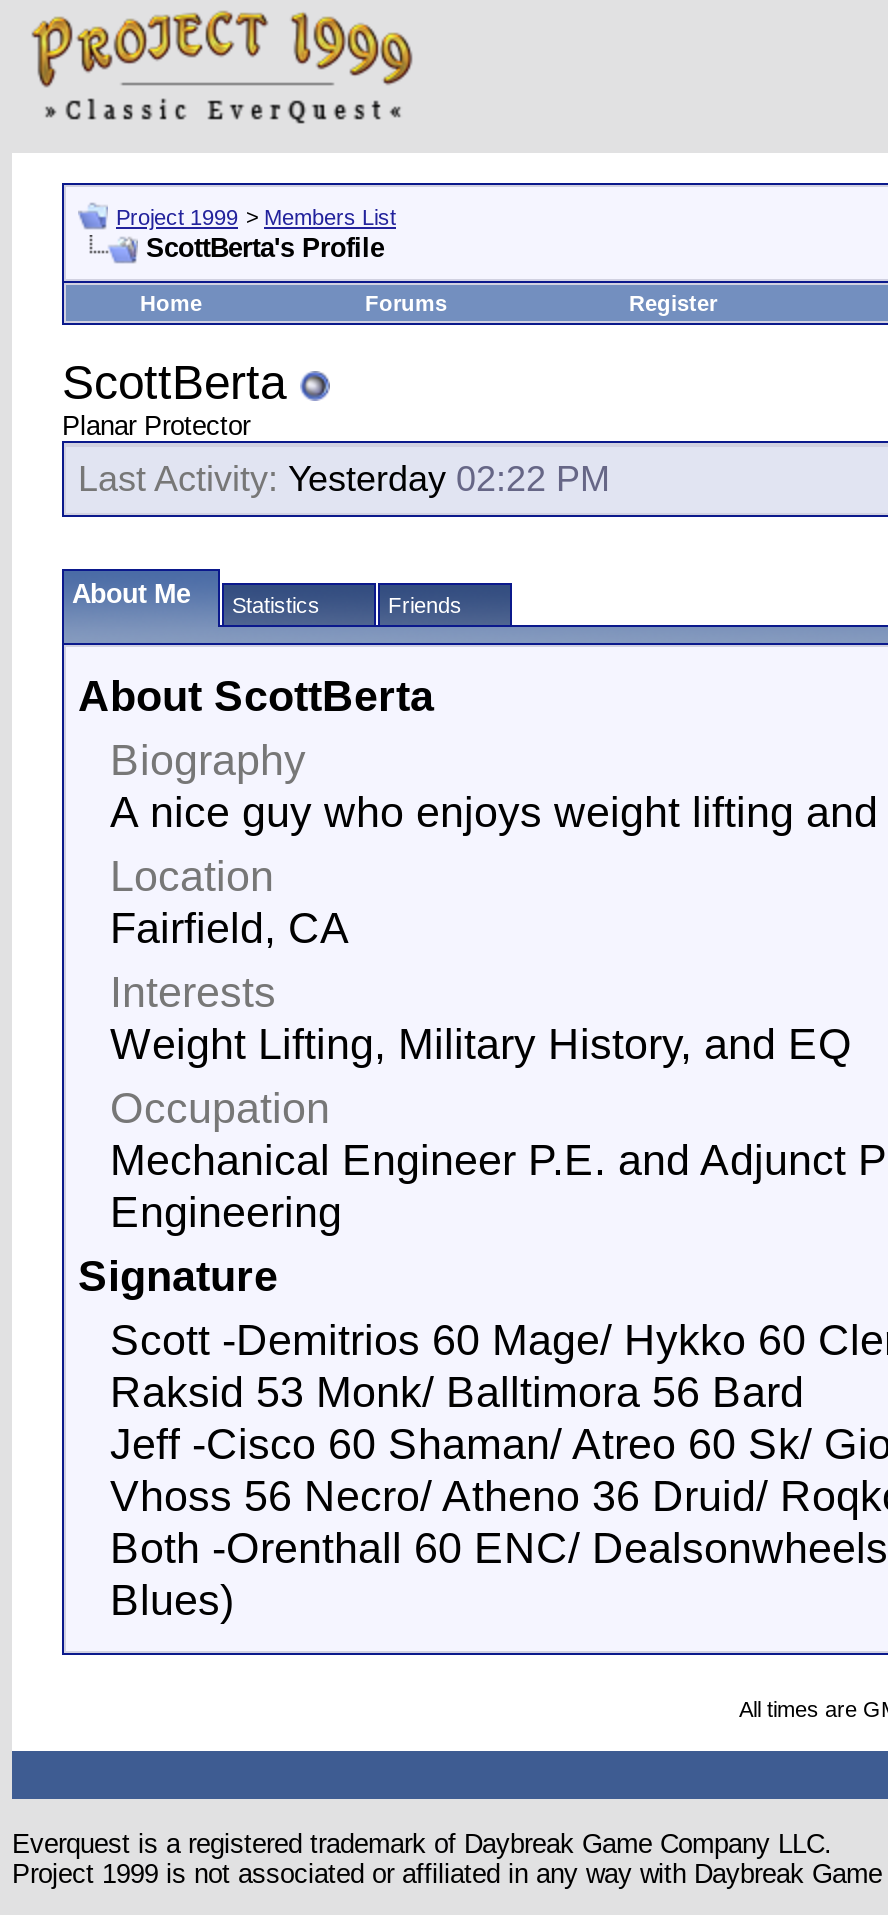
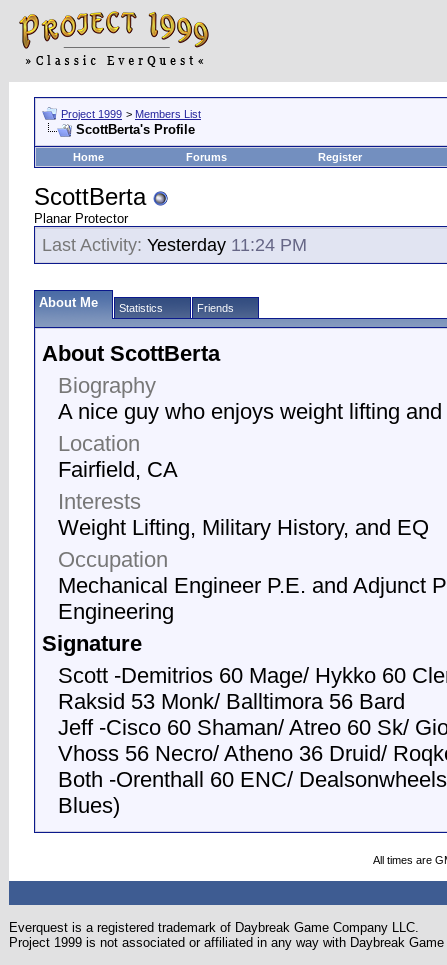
- Last Activity: Yesterday 02:22 PM
+ Last Activity: Yesterday 11:24 PM
